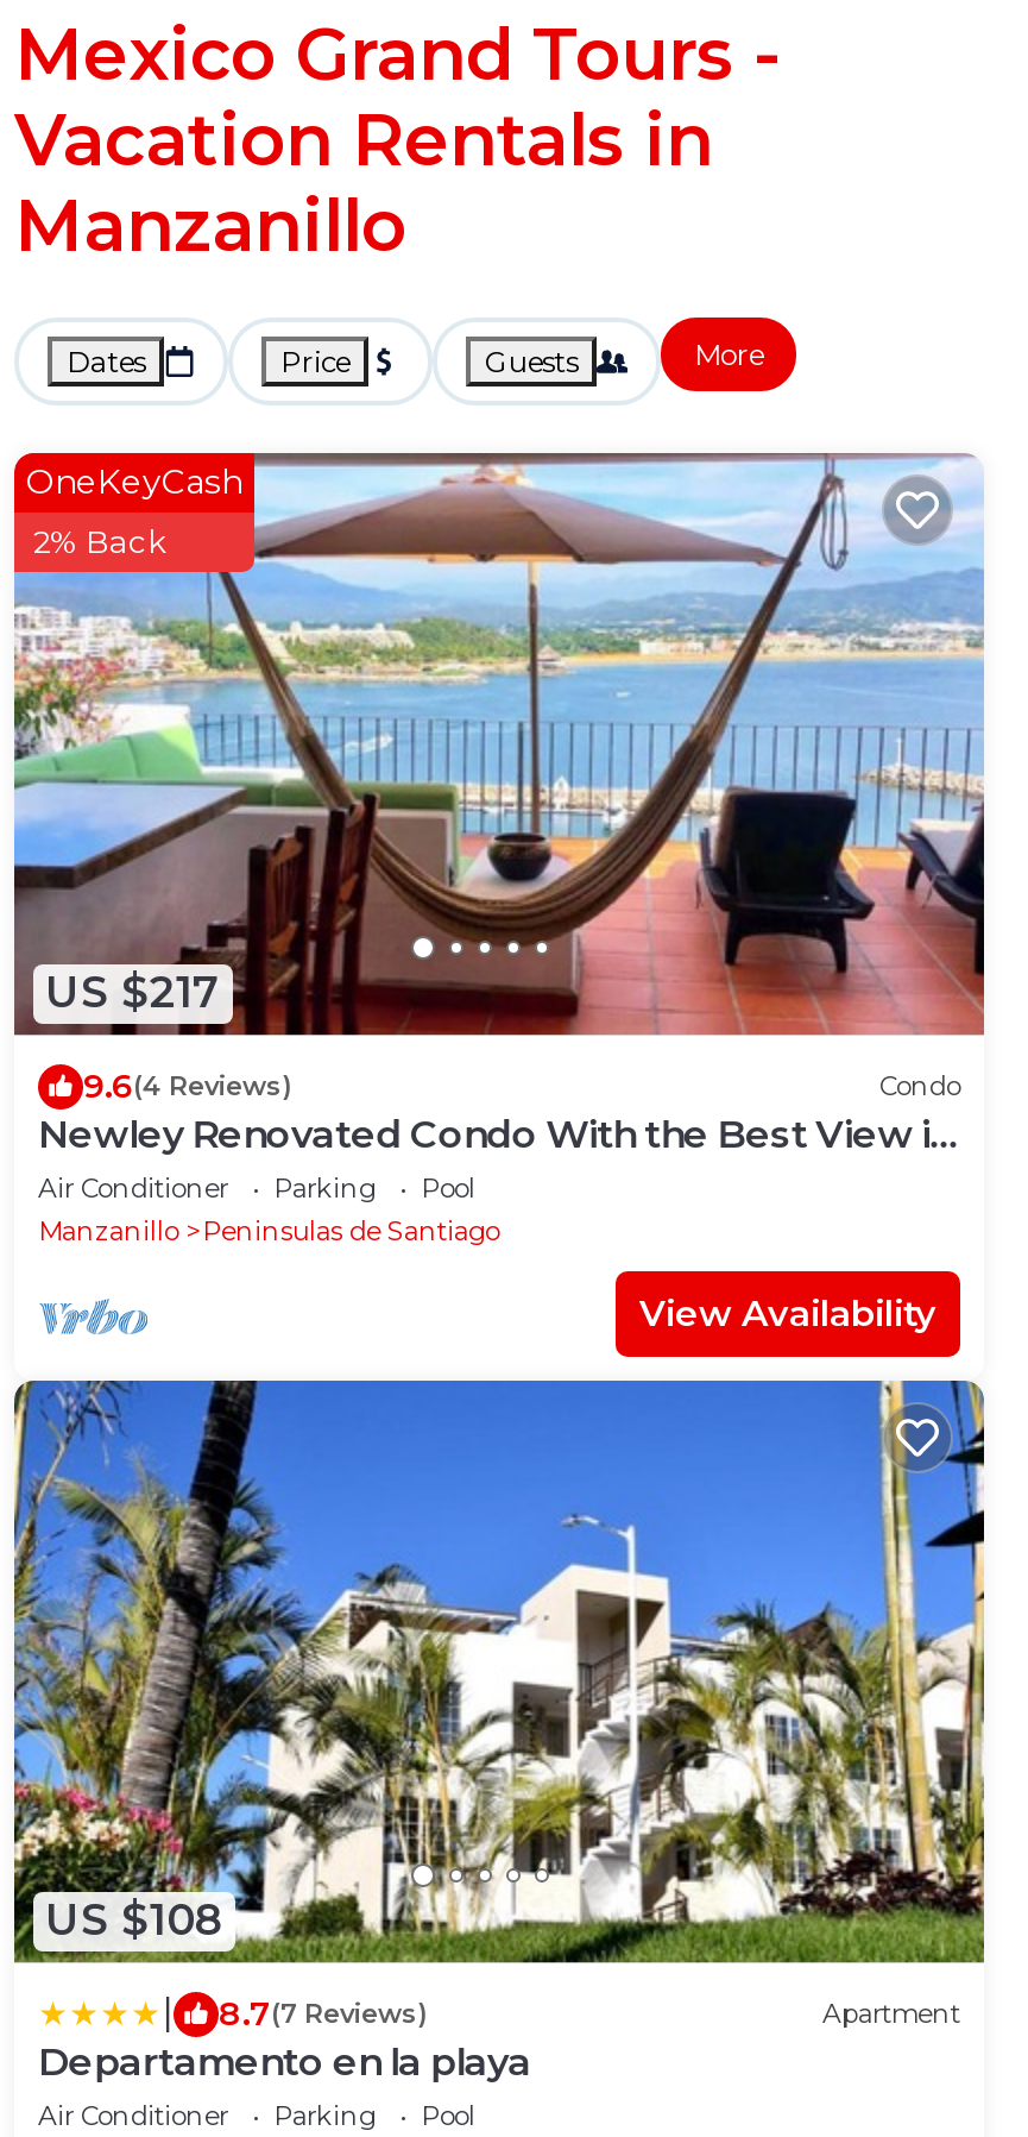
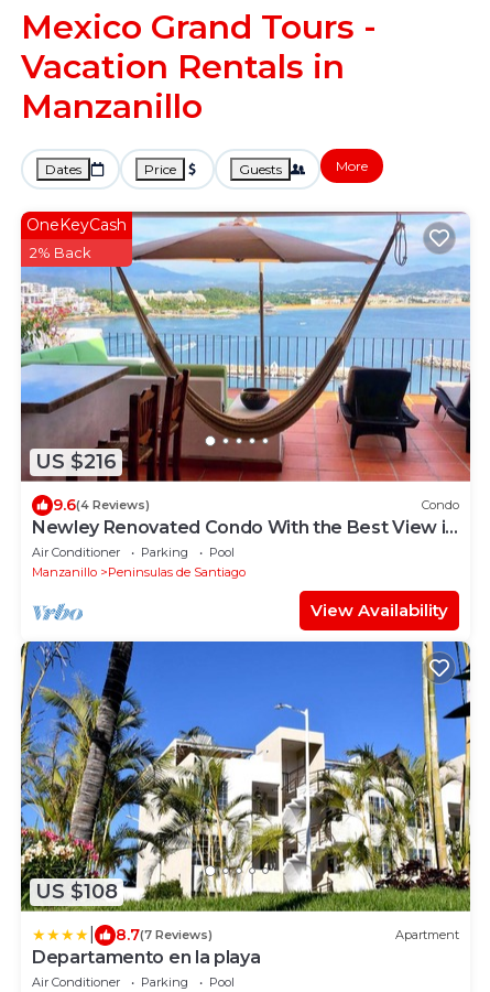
- US $217
+ US $216
